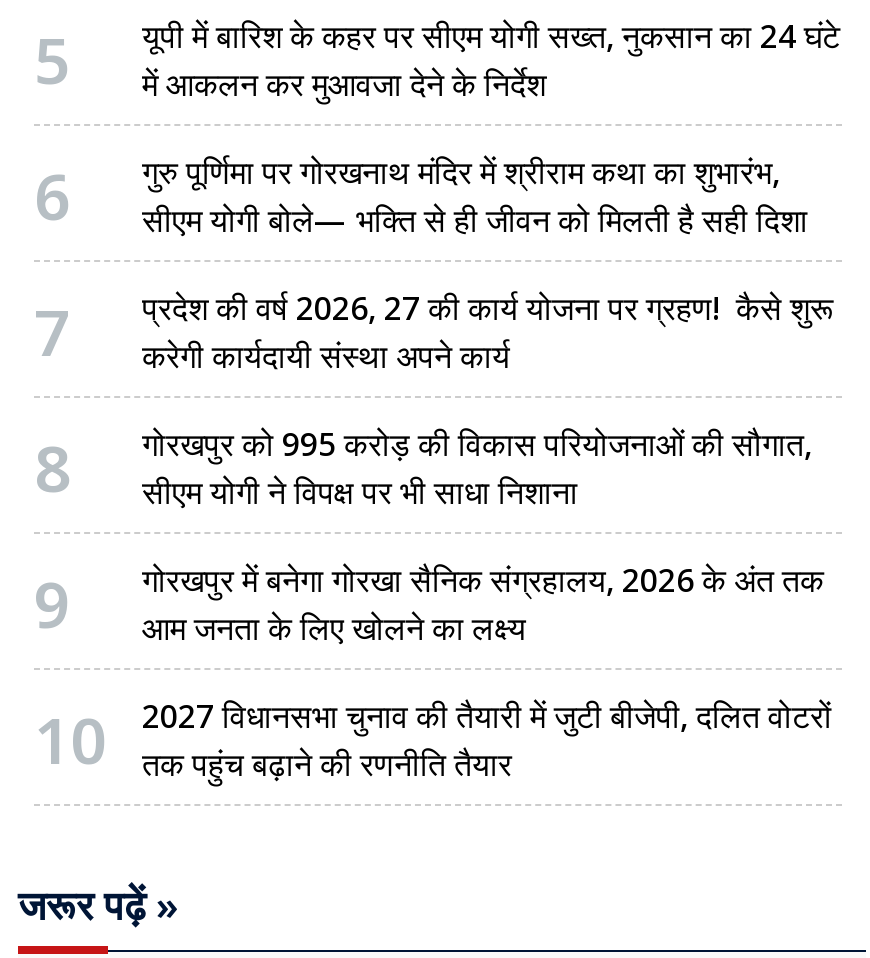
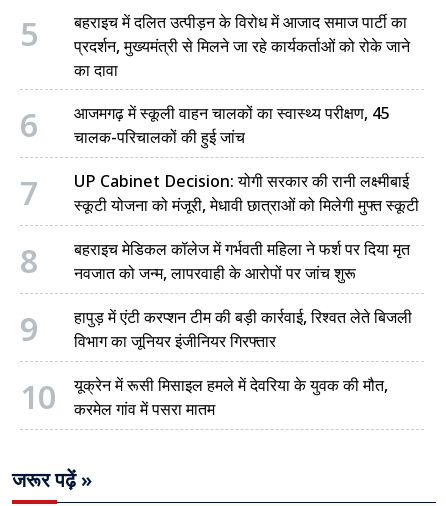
- यूपी में बारिश के कहर पर सीएम योगी सख्त, नुकसान का 24 घंटे
- में आकलन कर मुआवजा देने के निर्देश
+ बहराइच में दलित उत्पीड़न के विरोध में आजाद समाज पार्टी का
+ प्रदर्शन, मुख्यमंत्री से मिलने जा रहे कार्यकर्ताओं को रोके जाने
+ का दावा

- गुरु पूर्णिमा पर गोरखनाथ मंदिर में श्रीराम कथा का शुभारंभ,
- सीएम योगी बोले— भक्ति से ही जीवन को मिलती है सही दिशा
+ आजमगढ़ में स्कूली वाहन चालकों का स्वास्थ्य परीक्षण, 45
+ चालक-परिचालकों की हुई जांच

- प्रदेश की वर्ष 2026, 27 की कार्य योजना पर ग्रहण! कैसे शुरू
- करेगी कार्यदायी संस्था अपने कार्य
+ UP Cabinet Decision: योगी सरकार की रानी लक्ष्मीबाई
+ स्कूटी योजना को मंजूरी, मेधावी छात्राओं को मिलेगी मुफ्त स्कूटी

- गोरखपुर को 995 करोड़ की विकास परियोजनाओं की सौगात,
- सीएम योगी ने विपक्ष पर भी साधा निशाना
+ बहराइच मेडिकल कॉलेज में गर्भवती महिला ने फर्श पर दिया मृत
+ नवजात को जन्म, लापरवाही के आरोपों पर जांच शुरू

- गोरखपुर में बनेगा गोरखा सैनिक संग्रहालय, 2026 के अंत तक
- आम जनता के लिए खोलने का लक्ष्य
+ हापुड़ में एंटी करप्शन टीम की बड़ी कार्रवाई, रिश्वत लेते बिजली
+ विभाग का जूनियर इंजीनियर गिरफ्तार

- 2027 विधानसभा चुनाव की तैयारी में जुटी बीजेपी, दलित वोटरों
- तक पहुंच बढ़ाने की रणनीति तैयार
+ यूक्रेन में रूसी मिसाइल हमले में देवरिया के युवक की मौत,
+ करमेल गांव में पसरा मातम
